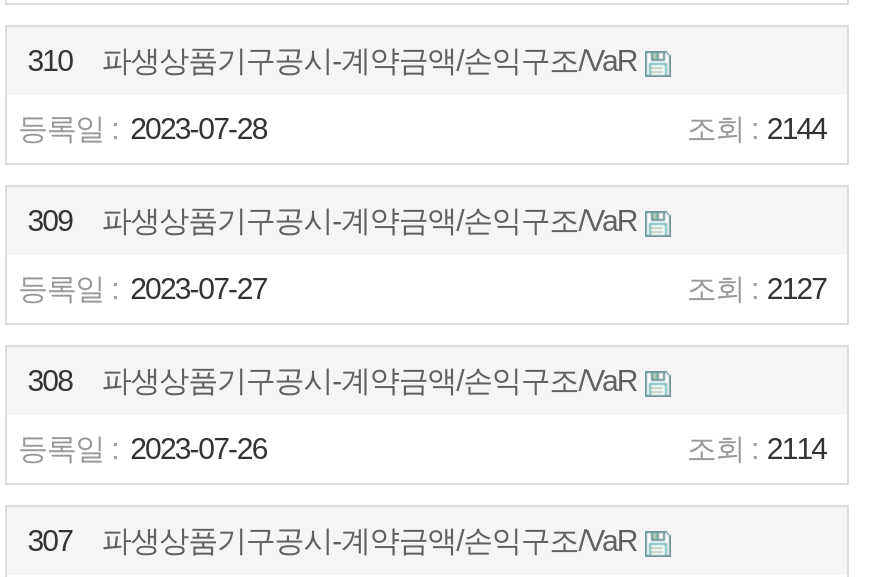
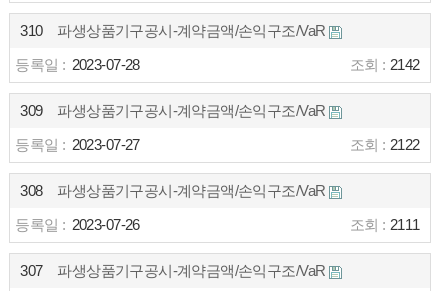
- 2144
+ 2142

- 2127
+ 2122

- 2114
+ 2111
